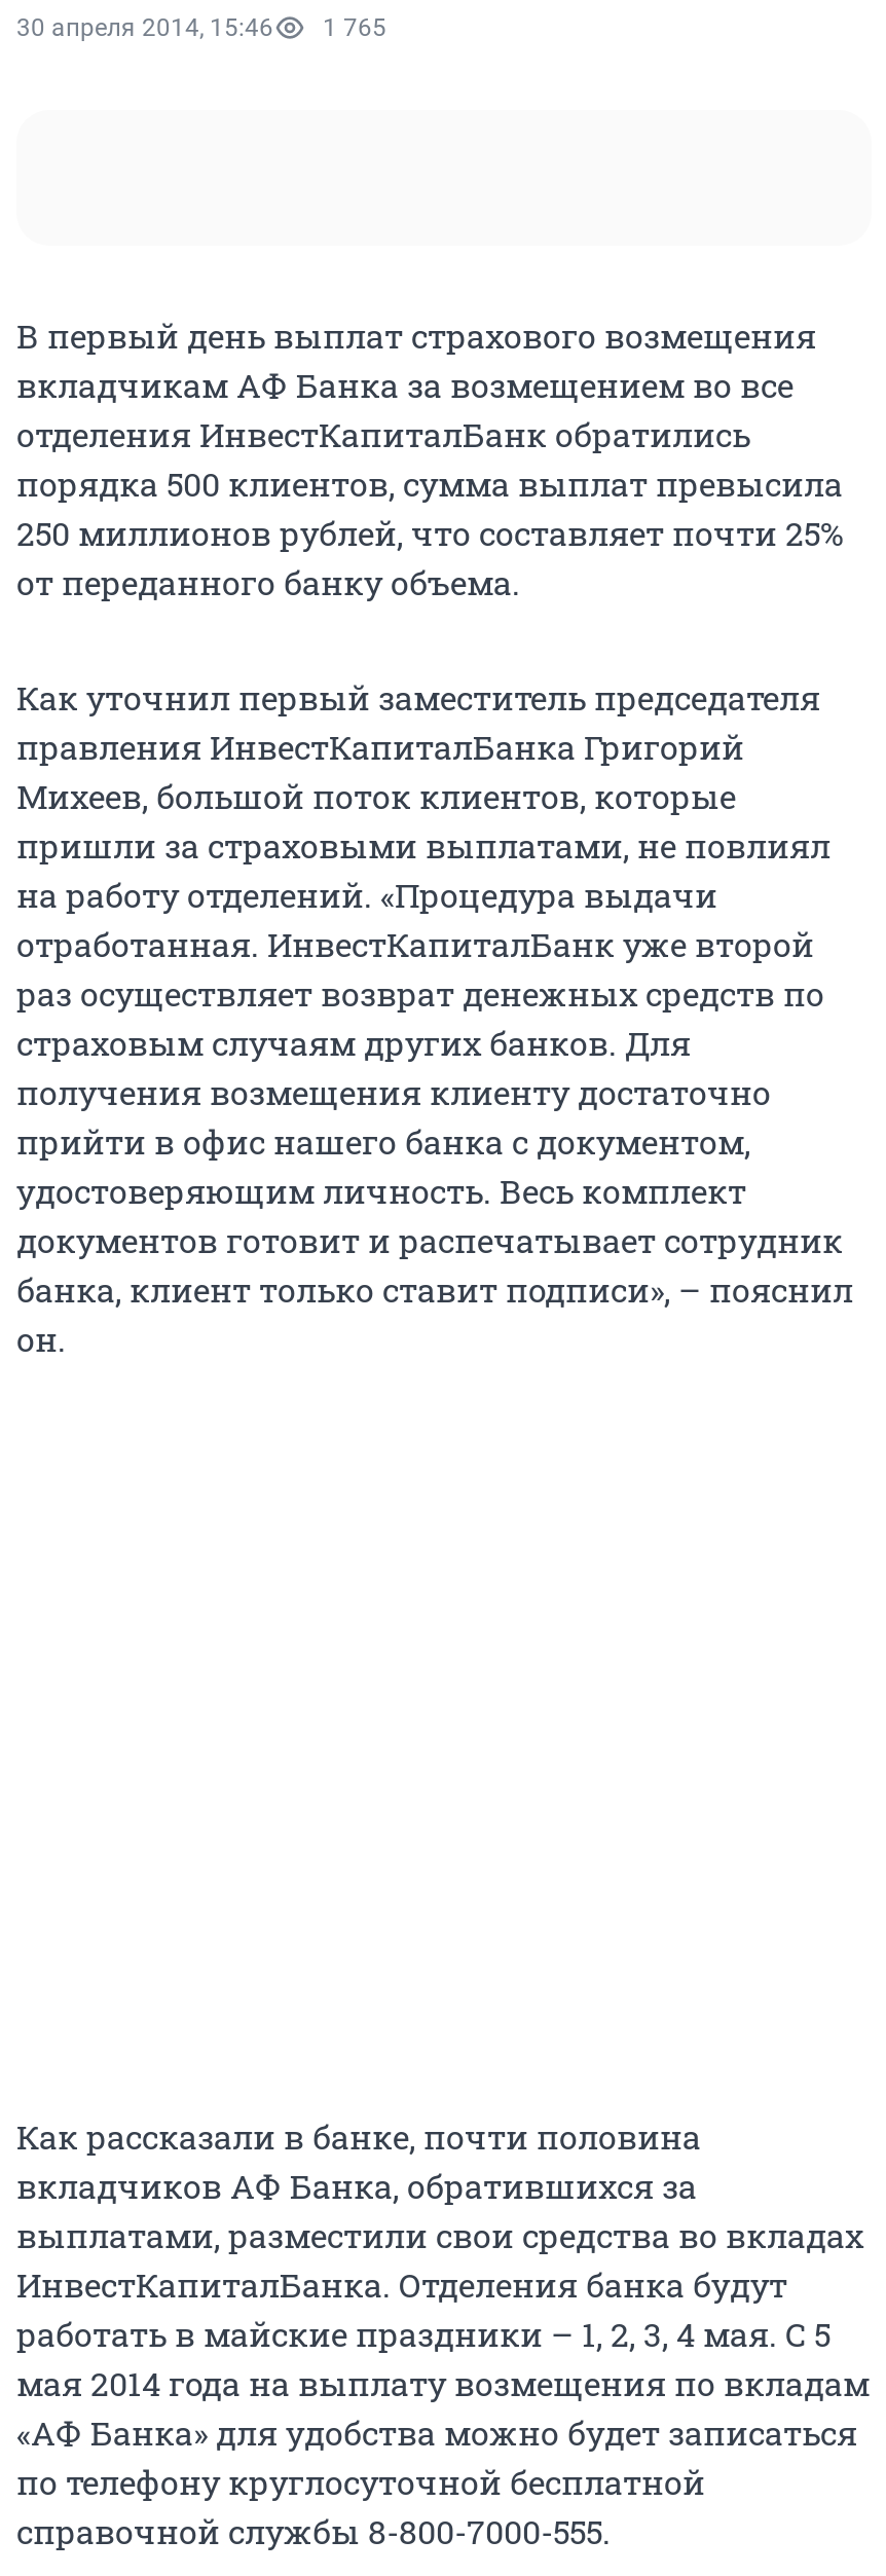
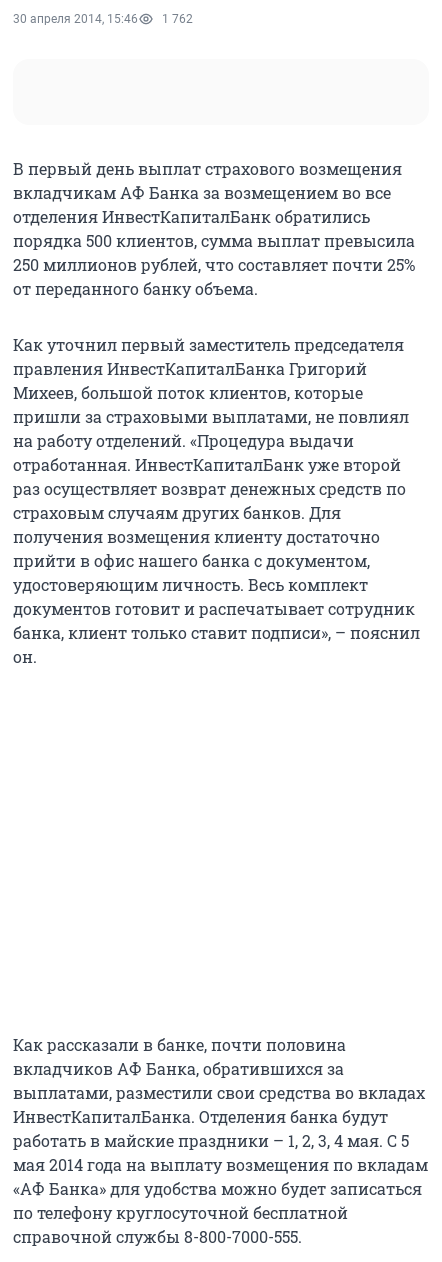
- 30 апреля 2014, 15:46 1 765
+ 30 апреля 2014, 15:46 1 762
